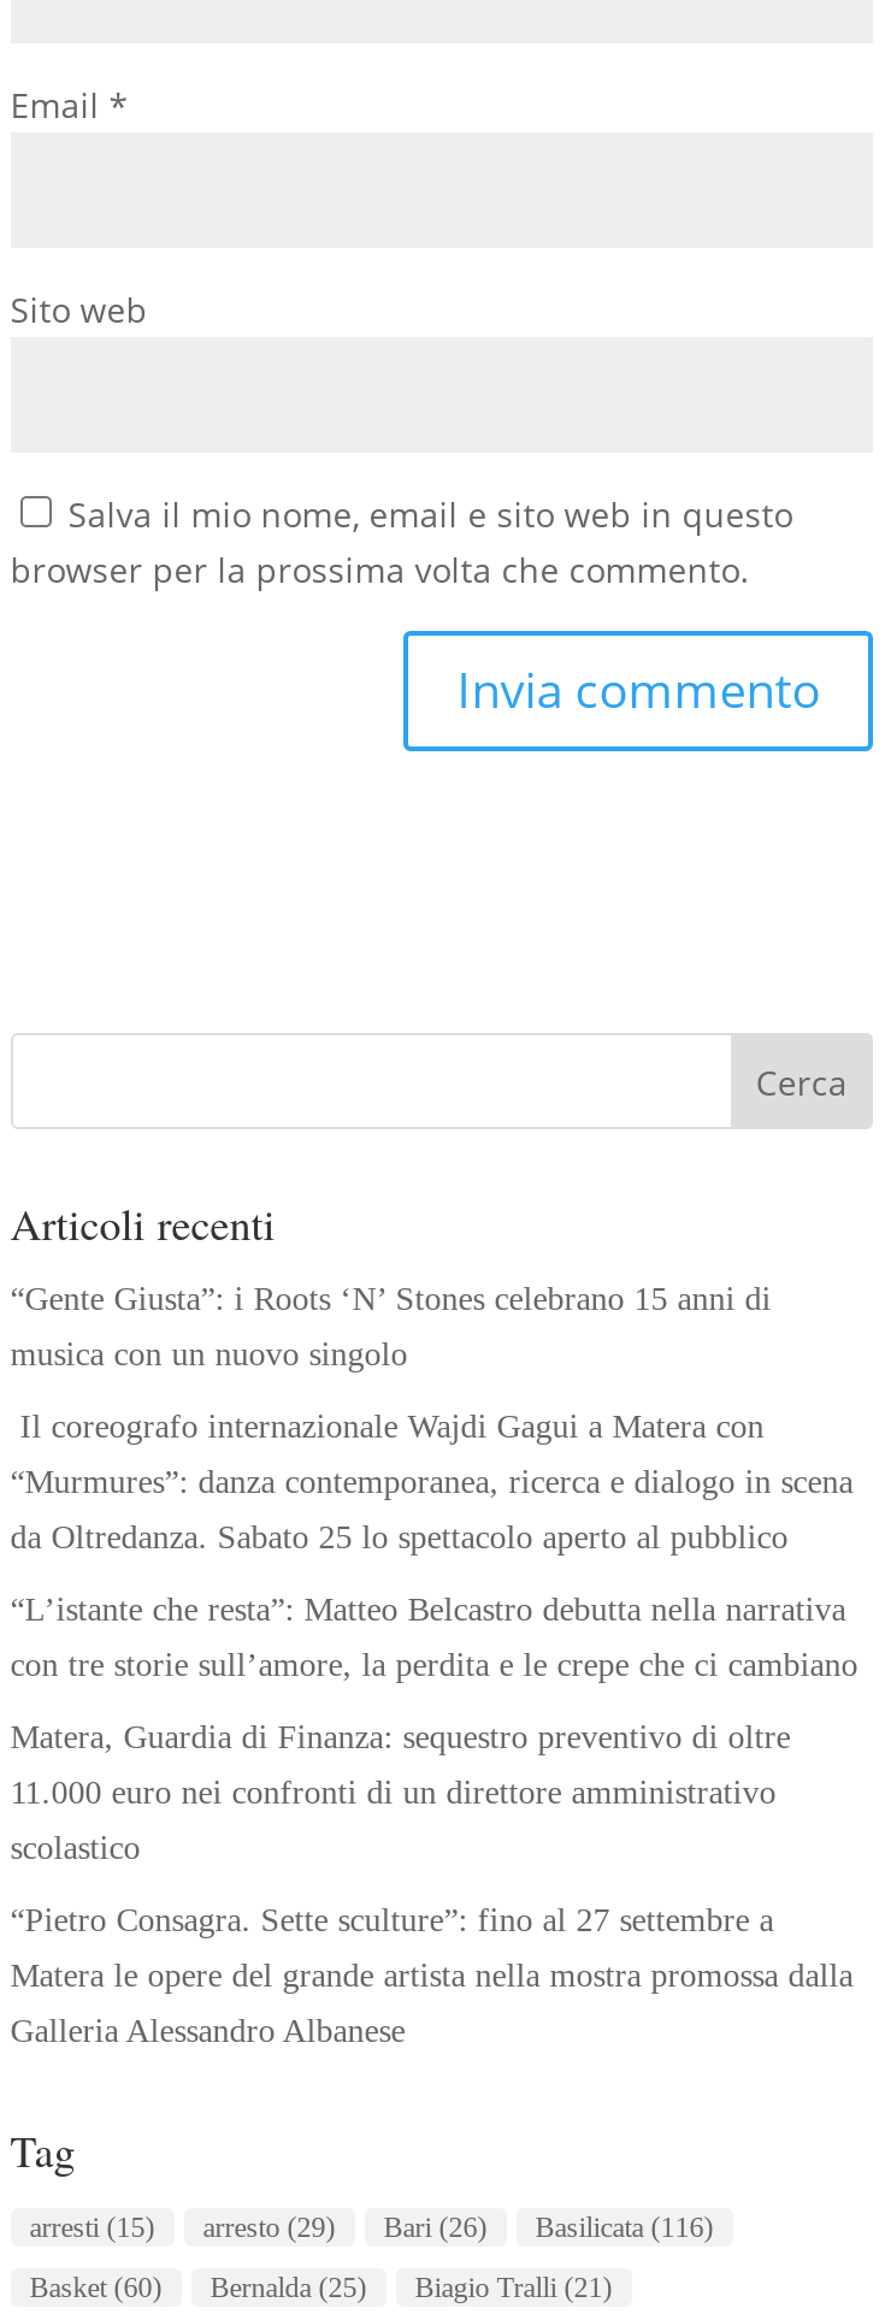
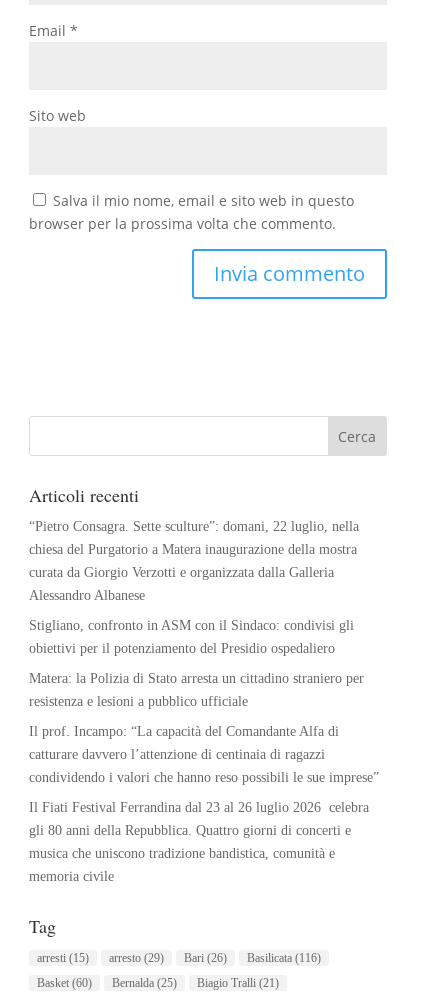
- “Gente Giusta”: i Roots ‘N’ Stones celebrano 15 anni di
- musica con un nuovo singolo
- Il coreografo internazionale Wajdi Gagui a Matera con
- “Murmures”: danza contemporanea, ricerca e dialogo in scena
- da Oltredanza. Sabato 25 lo spettacolo aperto al pubblico
- “L’istante che resta”: Matteo Belcastro debutta nella narrativa
- con tre storie sull’amore, la perdita e le crepe che ci cambiano
- Matera, Guardia di Finanza: sequestro preventivo di oltre
- 11.000 euro nei confronti di un direttore amministrativo
- scolastico
- “Pietro Consagra. Sette sculture”: fino al 27 settembre a
- Matera le opere del grande artista nella mostra promossa dalla
- Galleria Alessandro Albanese
+ “Pietro Consagra. Sette sculture”: domani, 22 luglio, nella
+ chiesa del Purgatorio a Matera inaugurazione della mostra
+ curata da Giorgio Verzotti e organizzata dalla Galleria
+ Alessandro Albanese
+ Stigliano, confronto in ASM con il Sindaco: condivisi gli
+ obiettivi per il potenziamento del Presidio ospedaliero
+ Matera: la Polizia di Stato arresta un cittadino straniero per
+ resistenza e lesioni a pubblico ufficiale
+ Il prof. Incampo: “La capacità del Comandante Alfa di
+ catturare davvero l’attenzione di centinaia di ragazzi
+ condividendo i valori che hanno reso possibili le sue imprese”
+ Il Fiati Festival Ferrandina dal 23 al 26 luglio 2026 celebra
+ gli 80 anni della Repubblica. Quattro giorni di concerti e
+ musica che uniscono tradizione bandistica, comunità e
+ memoria civile
